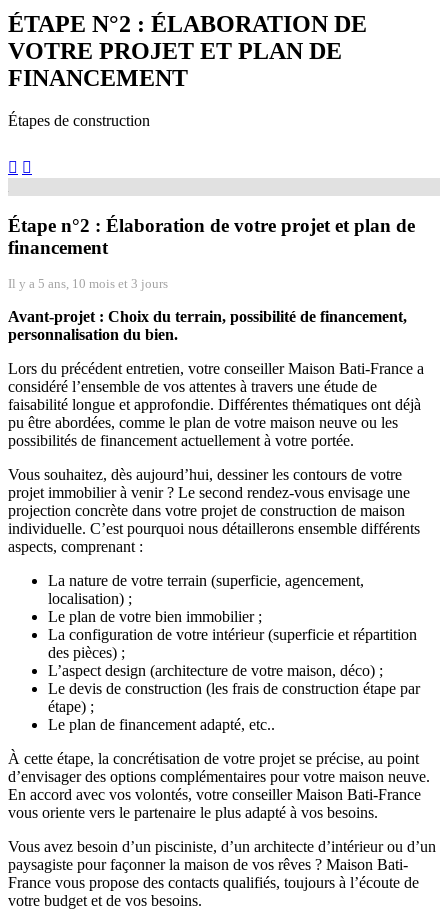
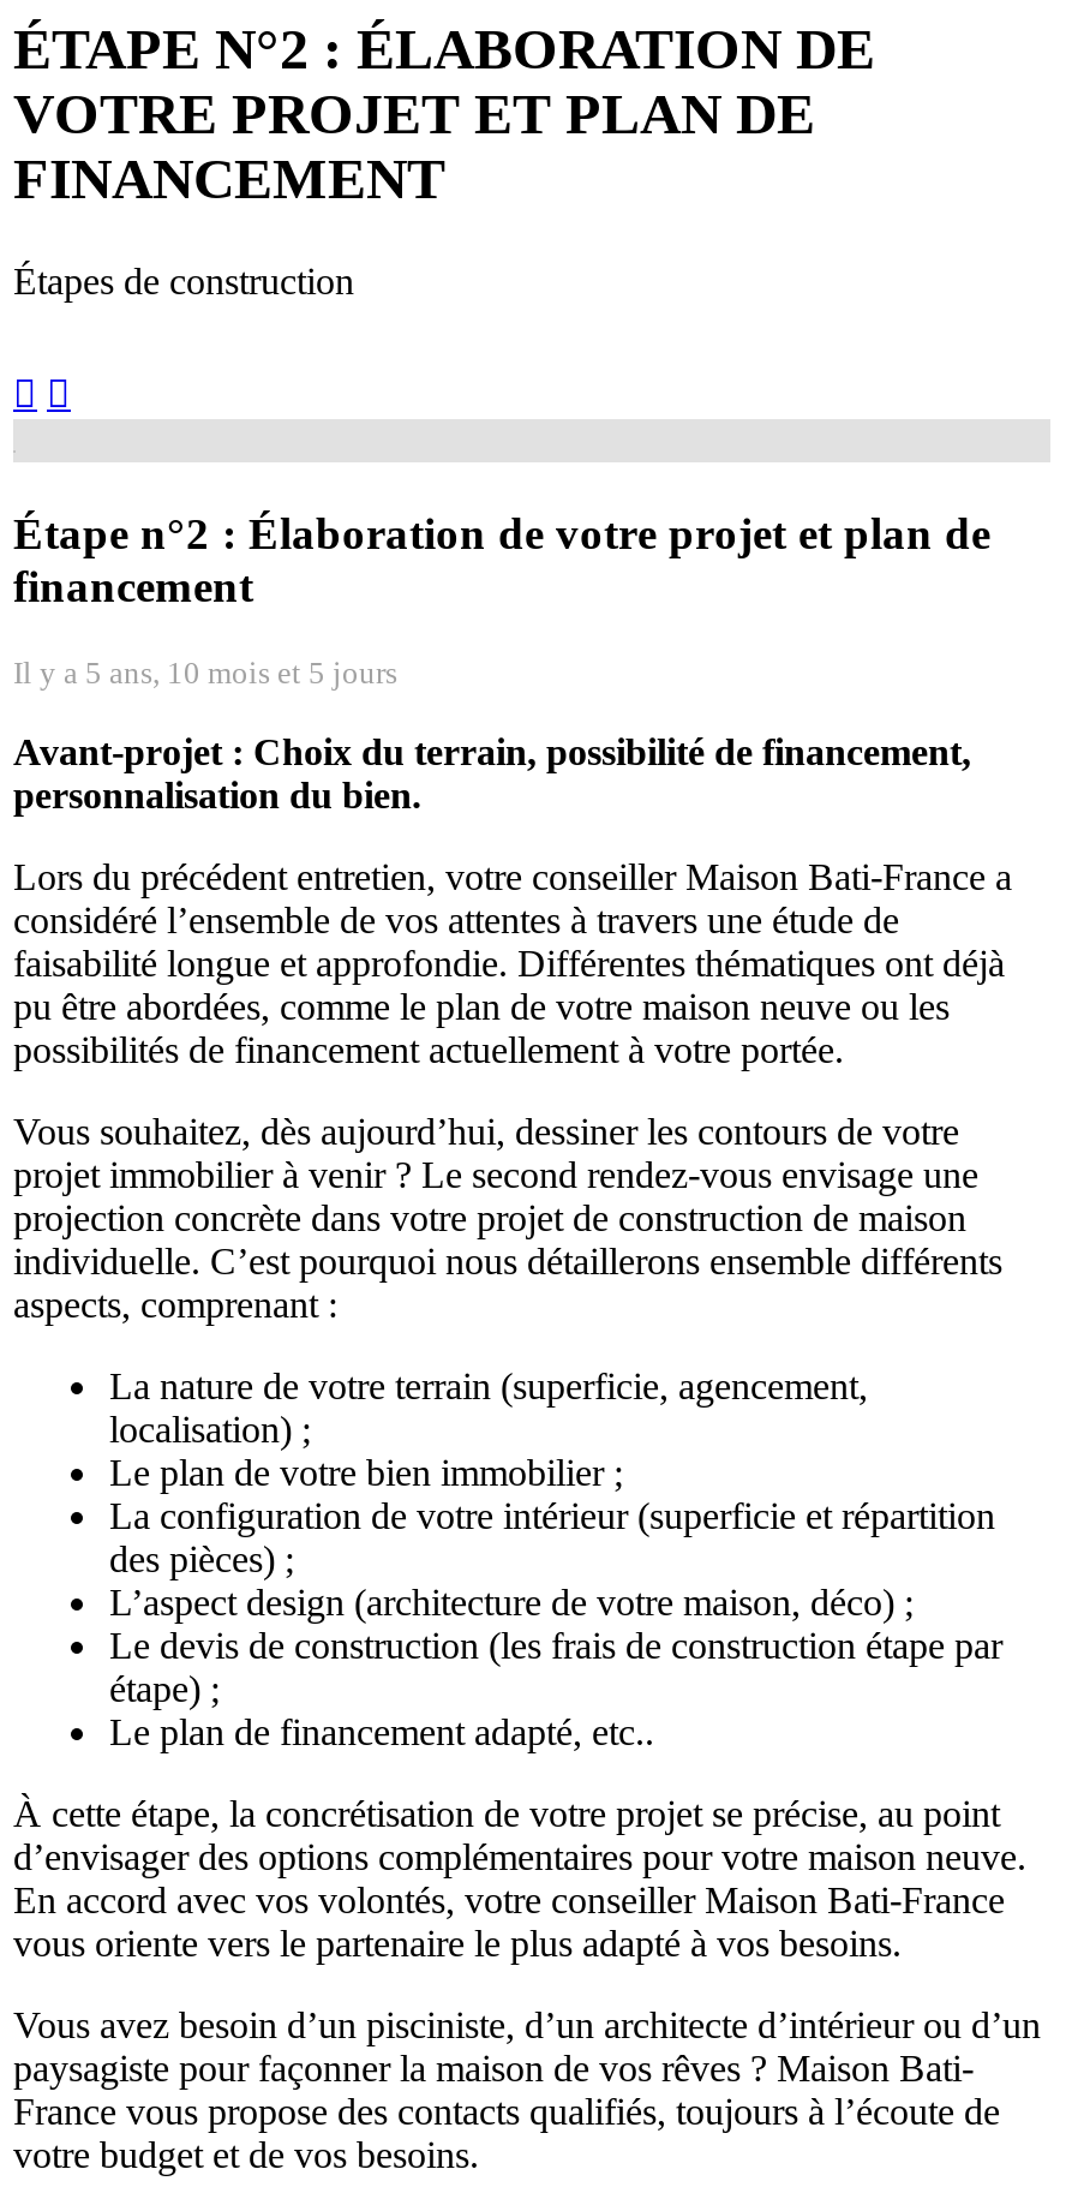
- Il y a 5 ans, 10 mois et 3 jours
+ Il y a 5 ans, 10 mois et 5 jours
